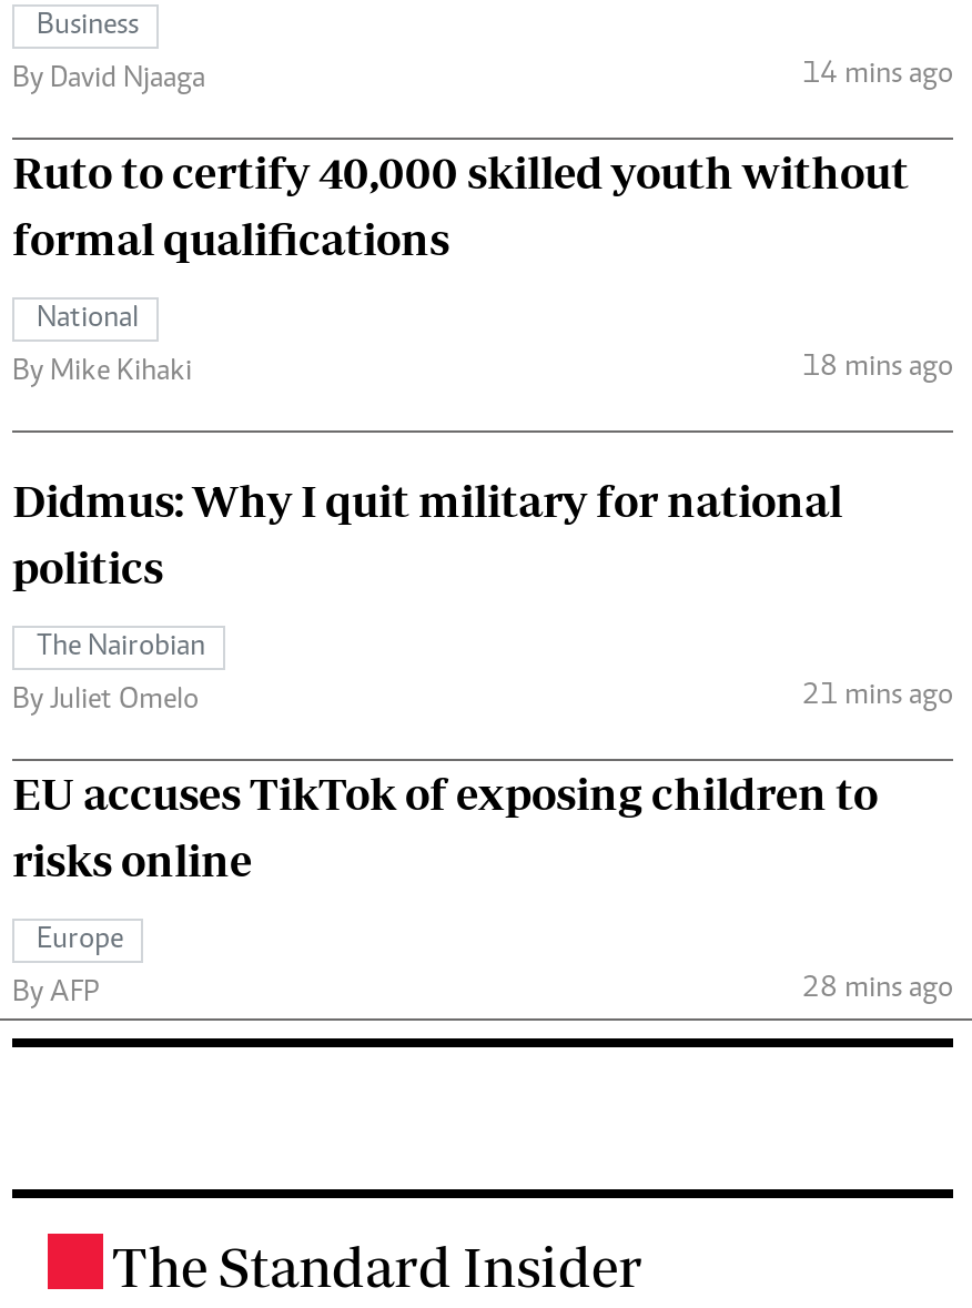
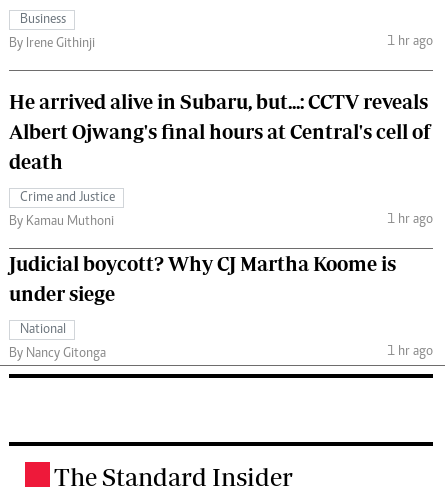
- By David Njaaga
- 14 mins ago
- Ruto to certify 40,000 skilled youth without
- formal qualifications
+ By Irene Githinji
+ 1 hr ago
+ He arrived alive in Subaru, but...: CCTV reveals
+ Albert Ojwang's final hours at Central's cell of
+ death
+ Crime and Justice
+ By Kamau Muthoni
+ 1 hr ago
+ Judicial boycott? Why CJ Martha Koome is
+ under siege

moved down: National

- By Mike Kihaki
- 18 mins ago
- Didmus: Why I quit military for national
- politics
- The Nairobian
- By Juliet Omelo
- 21 mins ago
- EU accuses TikTok of exposing children to
- risks online
- Europe
- By AFP
- 28 mins ago
+ By Nancy Gitonga
+ 1 hr ago
